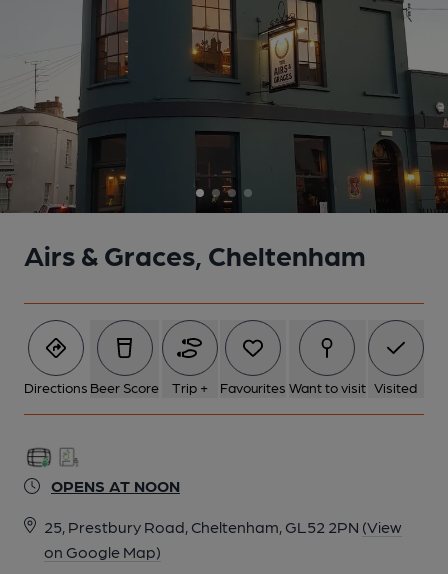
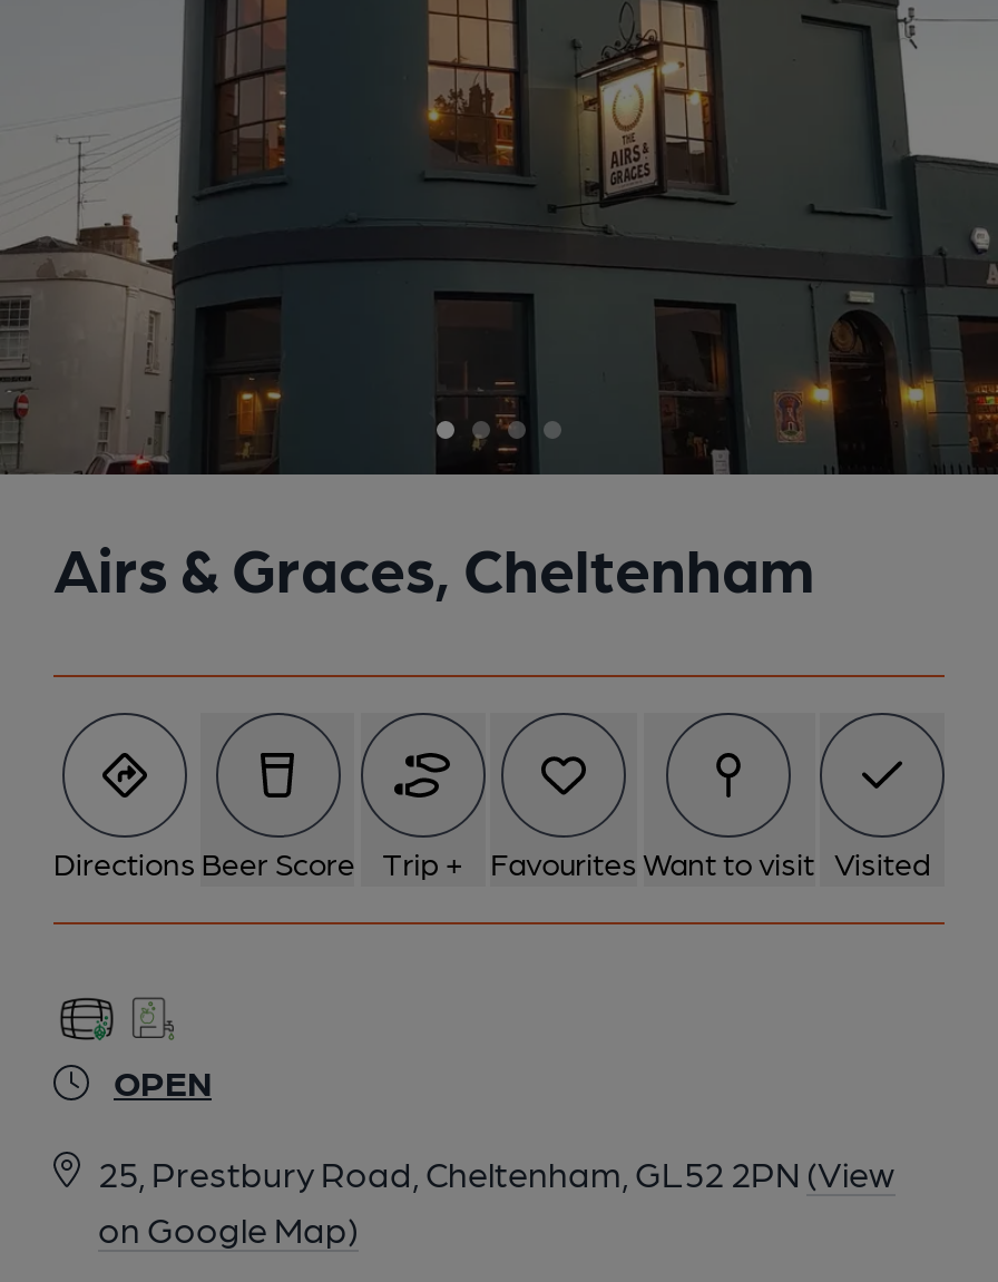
- OPENS AT NOON
+ OPEN
